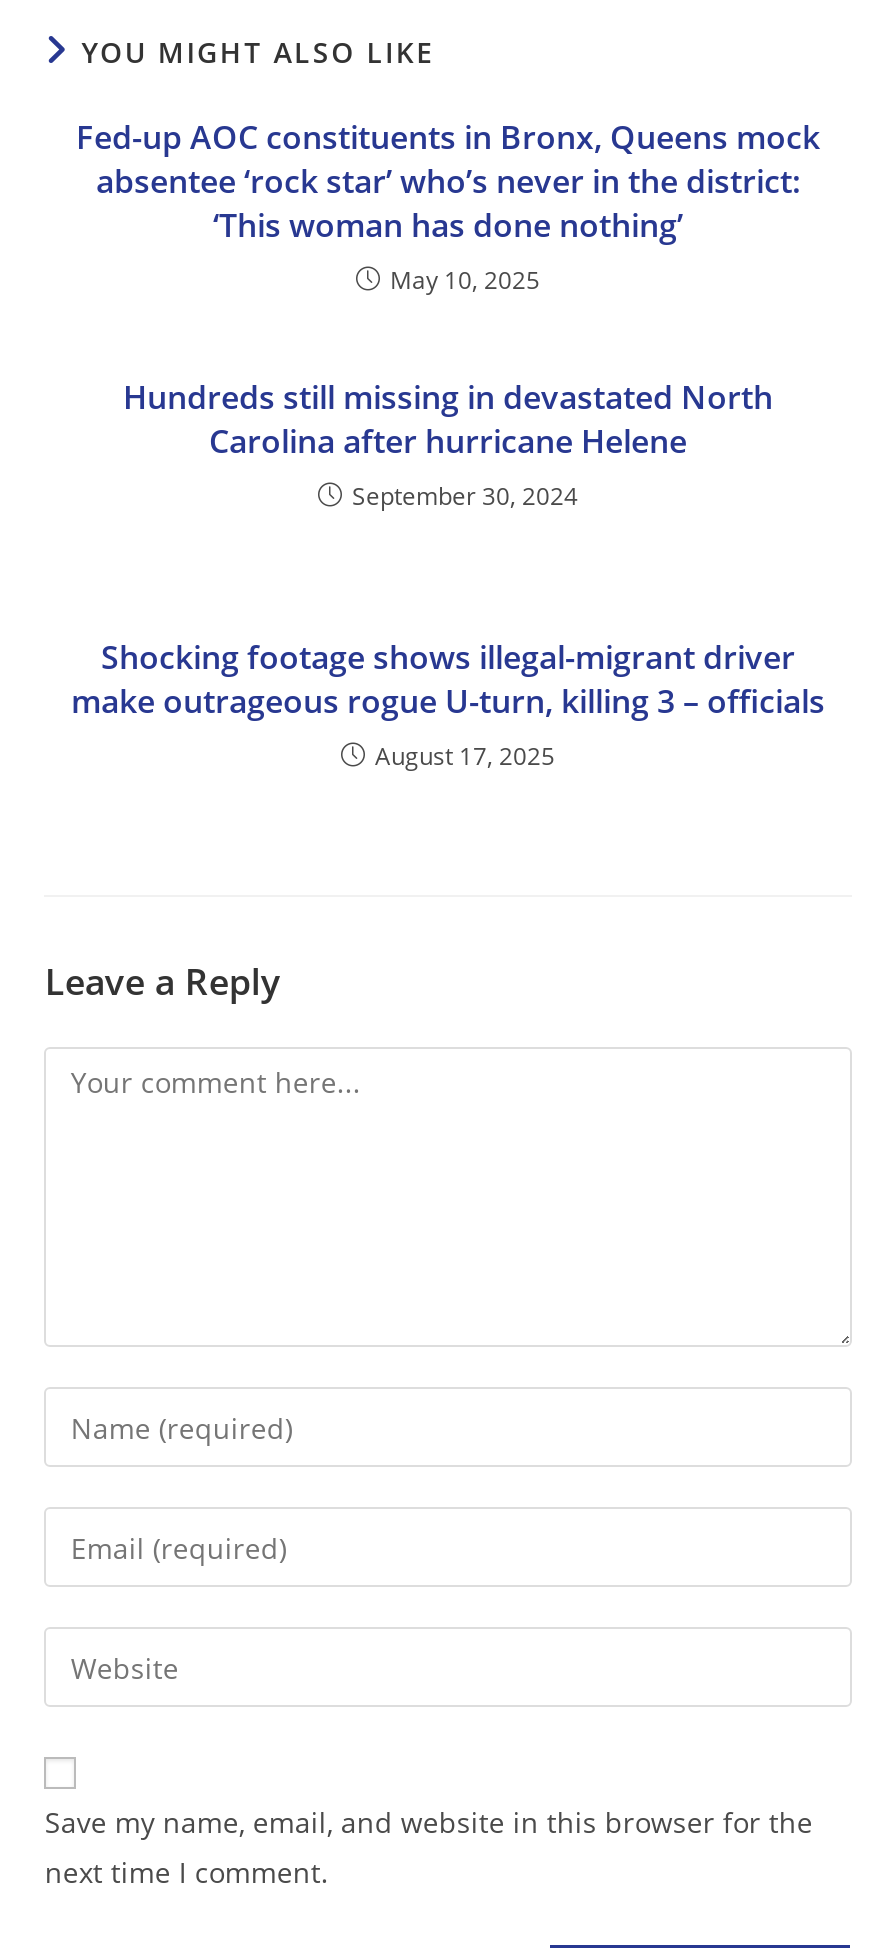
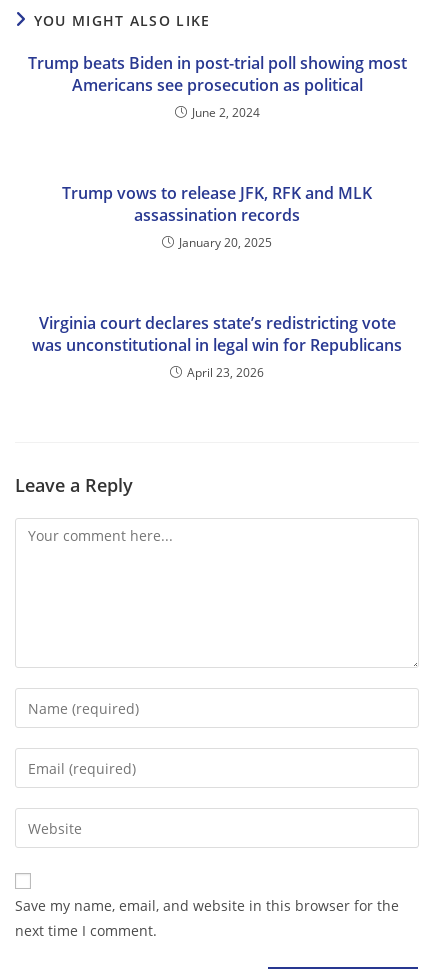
- Fed-up AOC constituents in Bronx, Queens mock
- absentee ‘rock star’ who’s never in the district:
- ‘This woman has done nothing’
- May 10, 2025
+ Trump beats Biden in post-trial poll showing most
+ Americans see prosecution as political
+ June 2, 2024

- Hundreds still missing in devastated North
- Carolina after hurricane Helene
- September 30, 2024
+ Trump vows to release JFK, RFK and MLK
+ assassination records
+ January 20, 2025

- Shocking footage shows illegal-migrant driver
- make outrageous rogue U-turn, killing 3 – officials
- August 17, 2025
+ Virginia court declares state’s redistricting vote
+ was unconstitutional in legal win for Republicans
+ April 23, 2026
